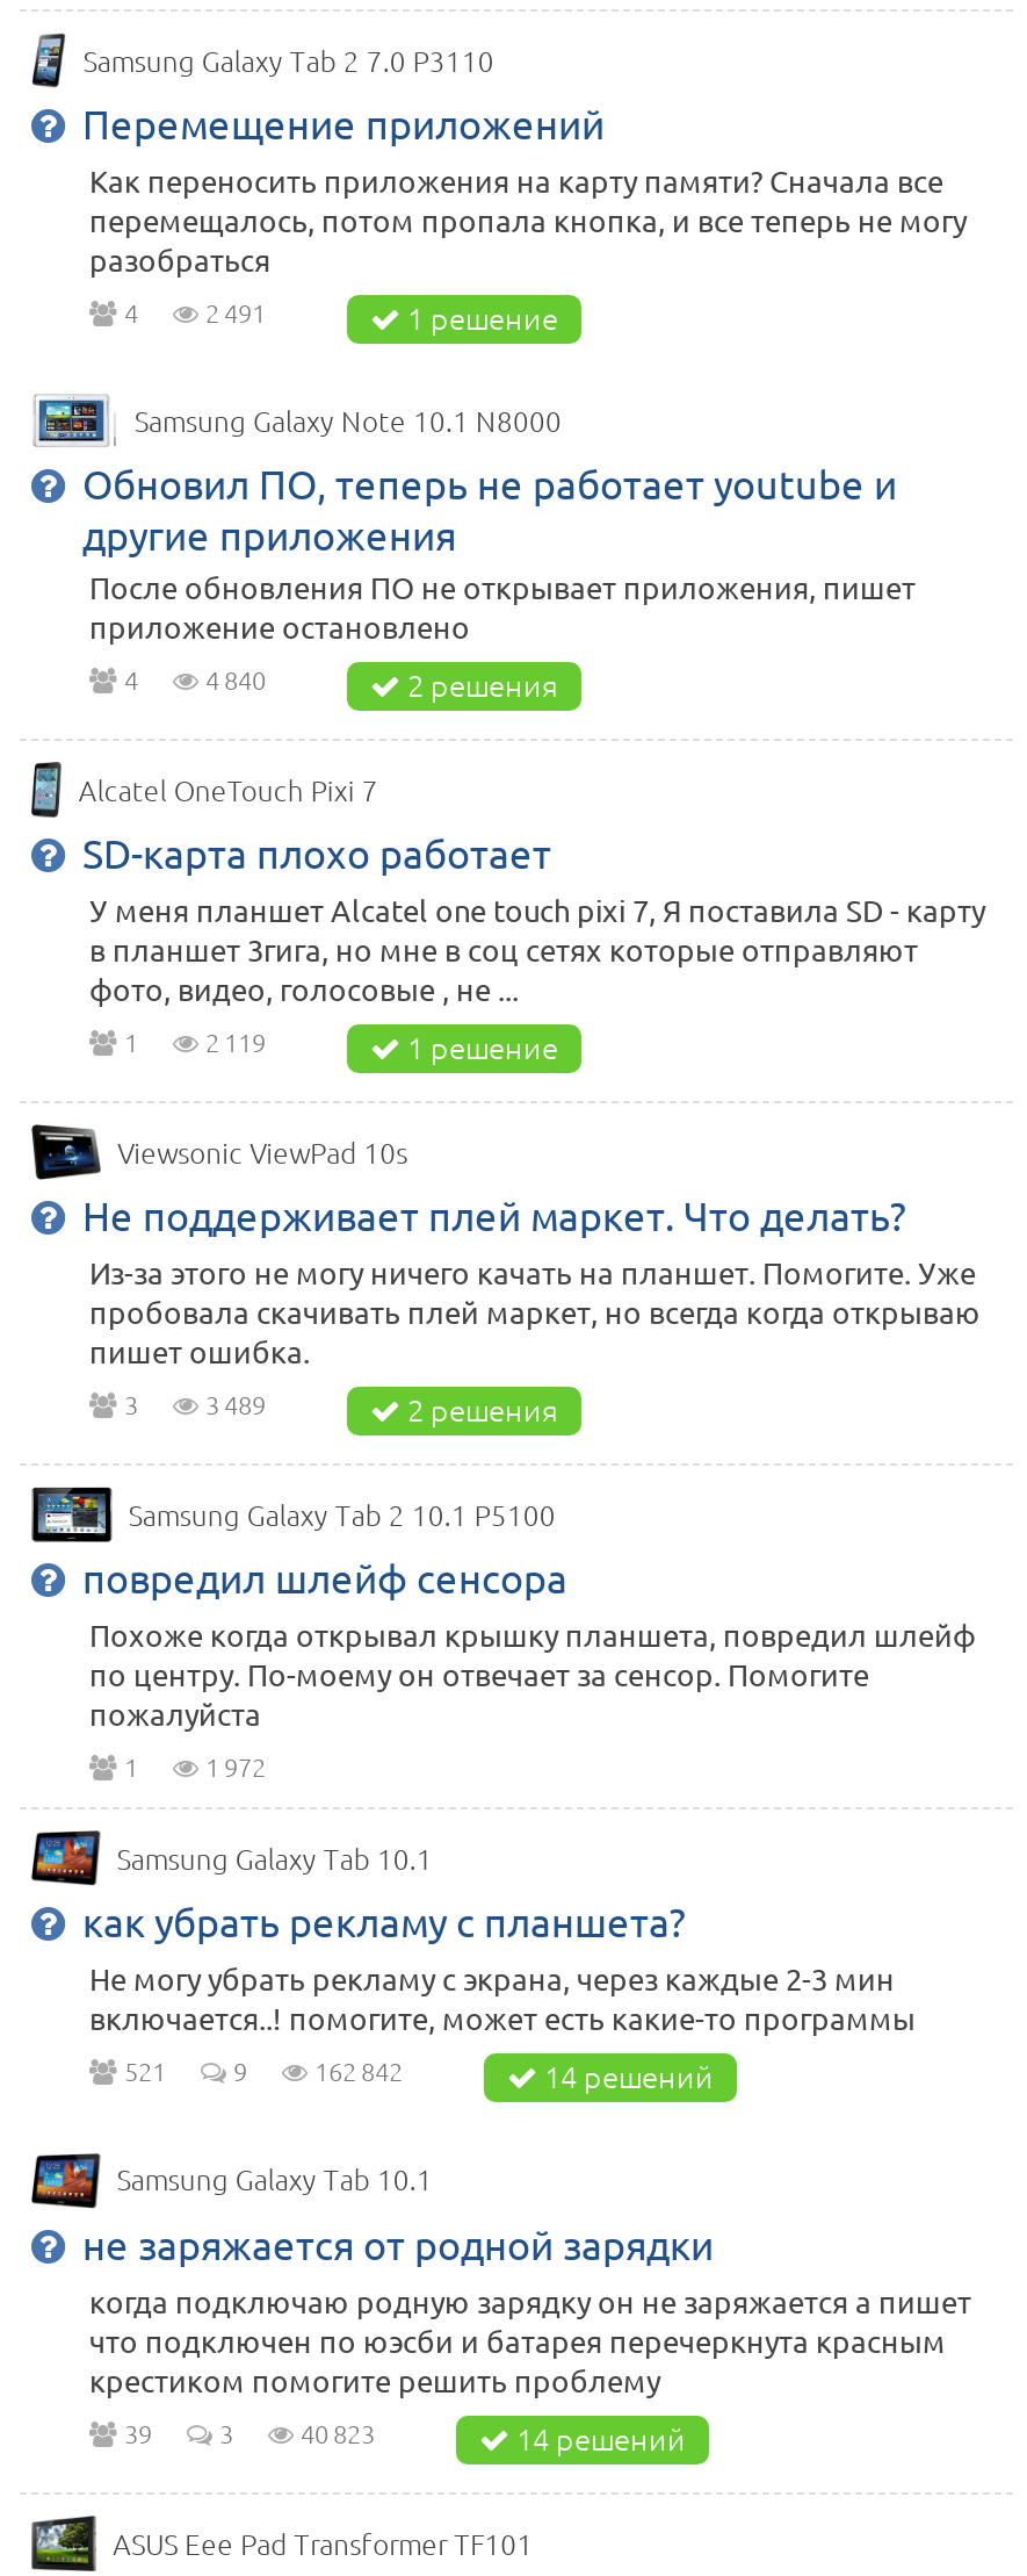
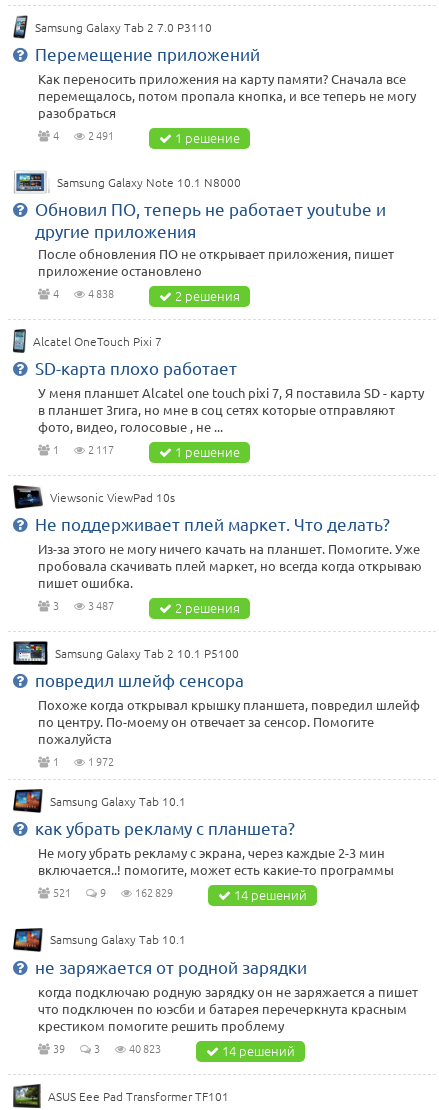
- 4 4 840
+ 4 4 838

- 1 2 119
+ 1 2 117

- 3 3 489
+ 3 3 487

- 521 9 162 842
+ 521 9 162 829
